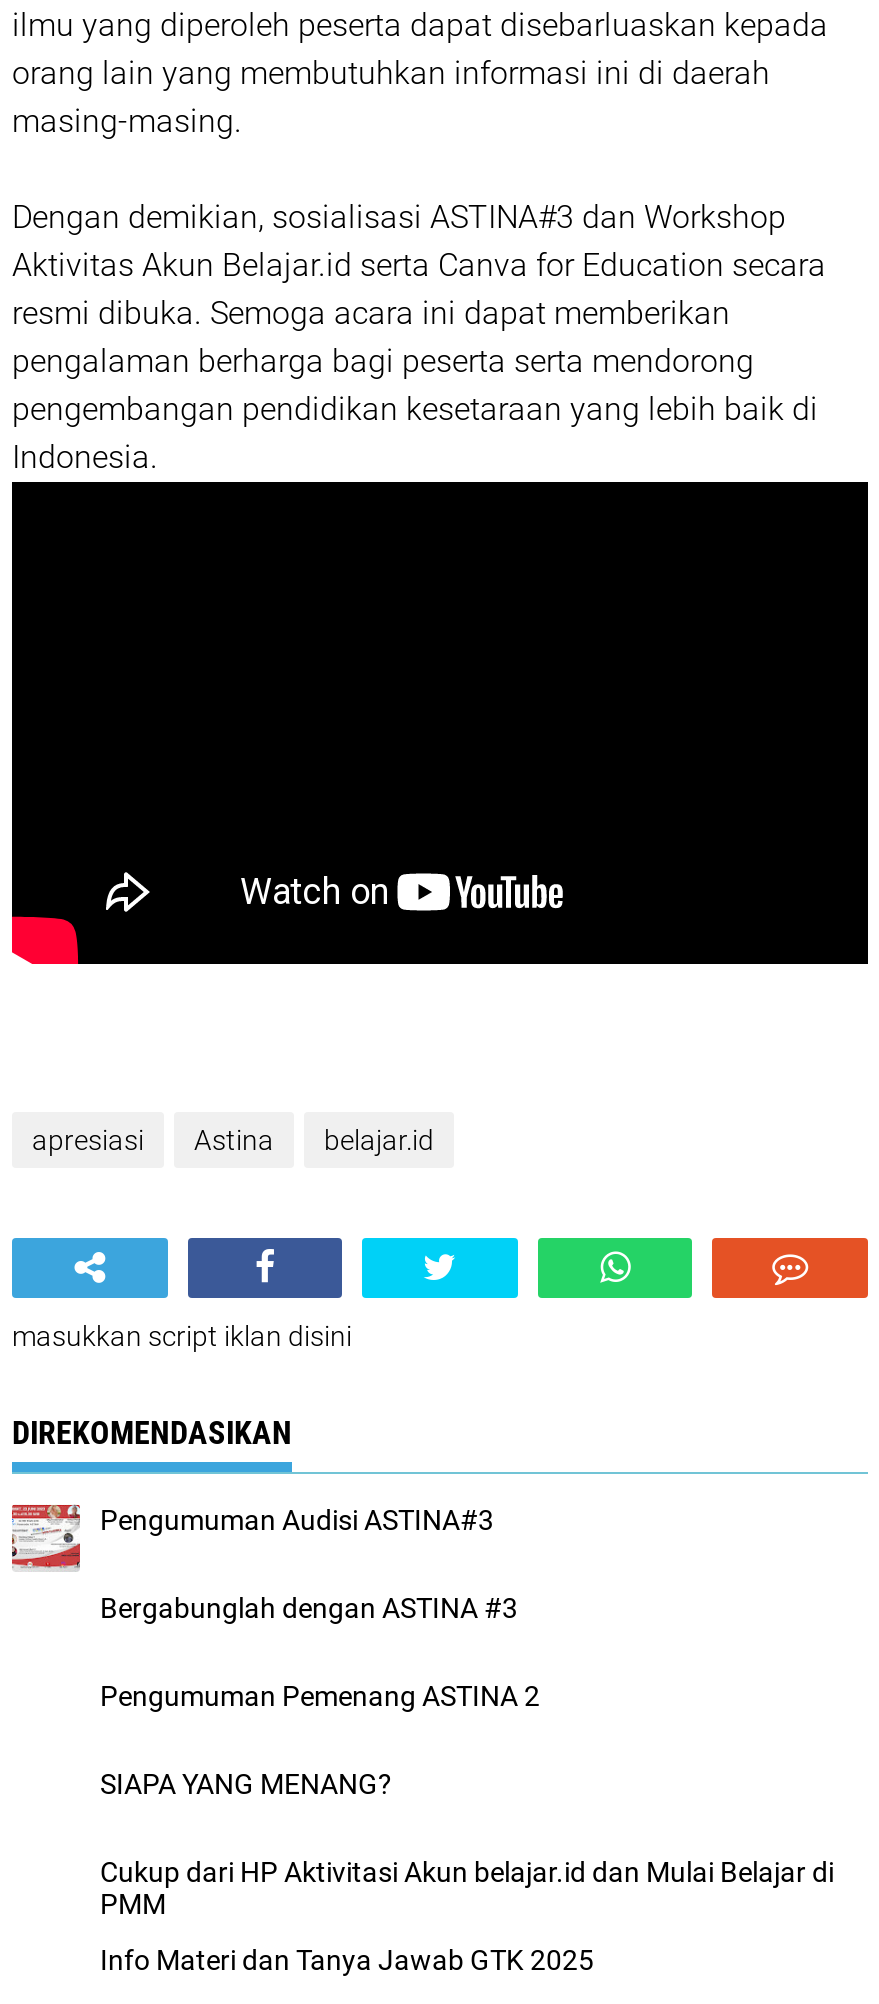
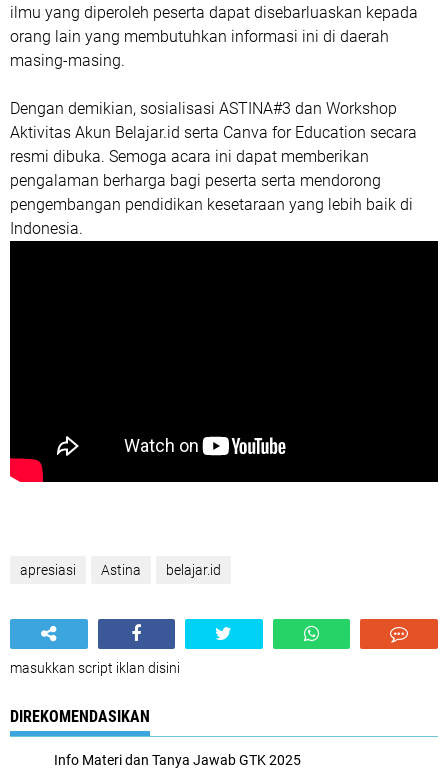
- [image]
- Pengumuman Audisi ASTINA#3
- Bergabunglah dengan ASTINA #3
- Pengumuman Pemenang ASTINA 2
- SIAPA YANG MENANG?
- Cukup dari HP Aktivitasi Akun belajar.id dan Mulai Belajar di
- PMM
